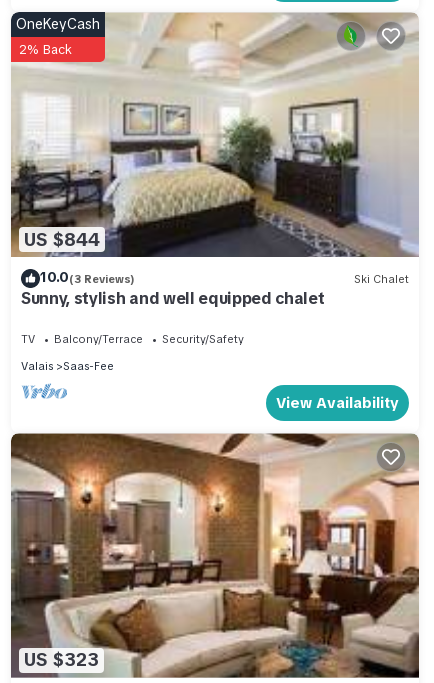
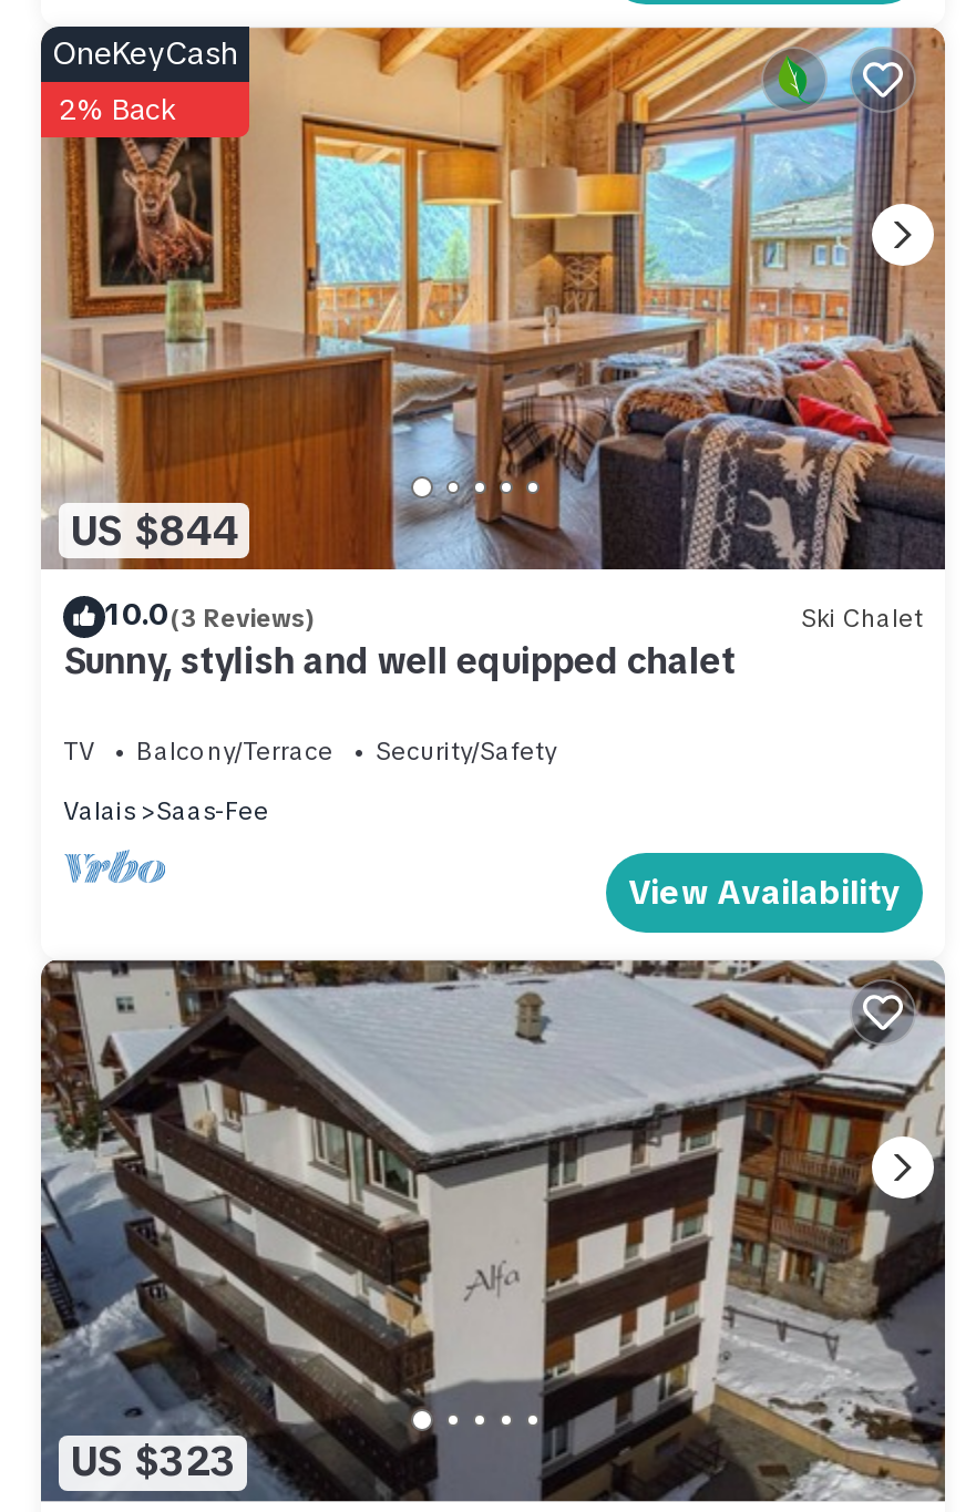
- [image]
+ [image]

- [image]
+ [image]
